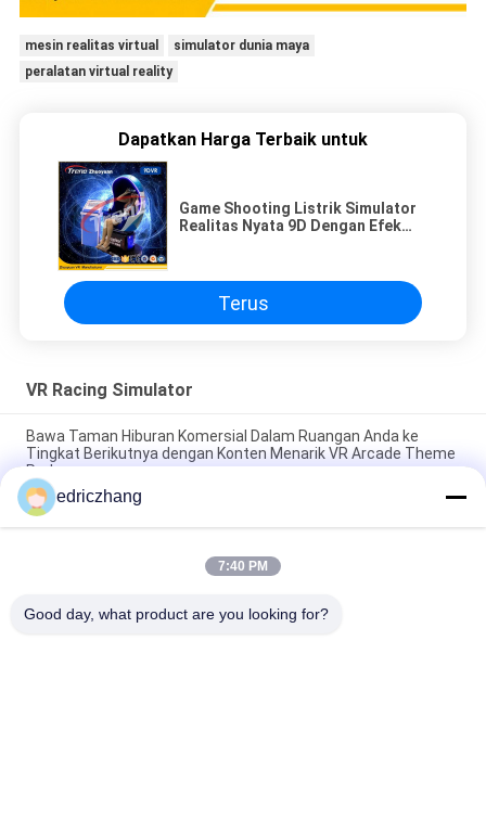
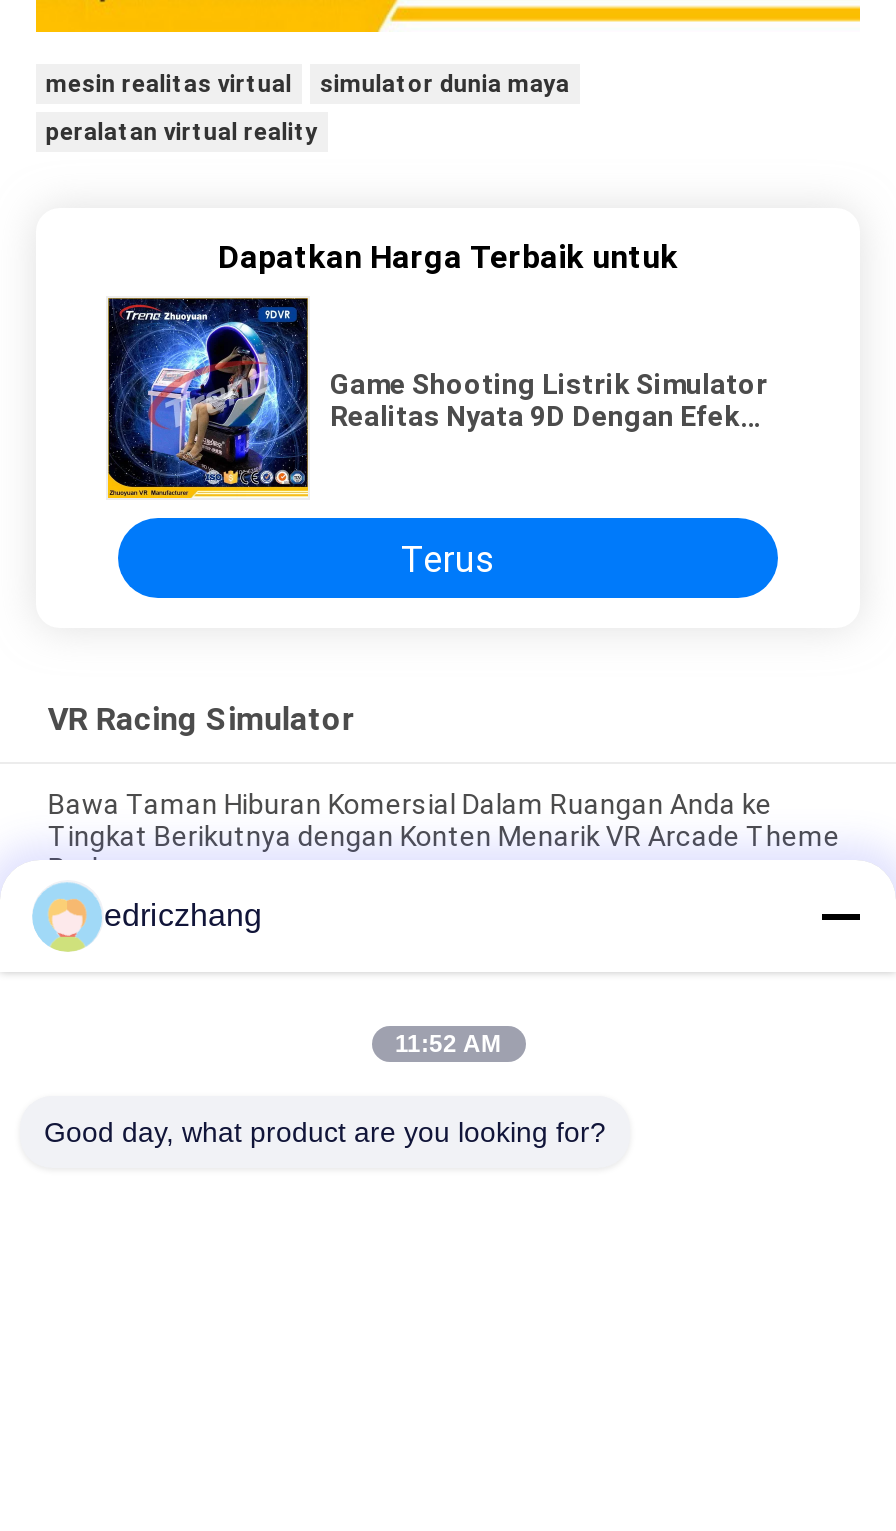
- 7:40 PM
+ 11:52 AM
